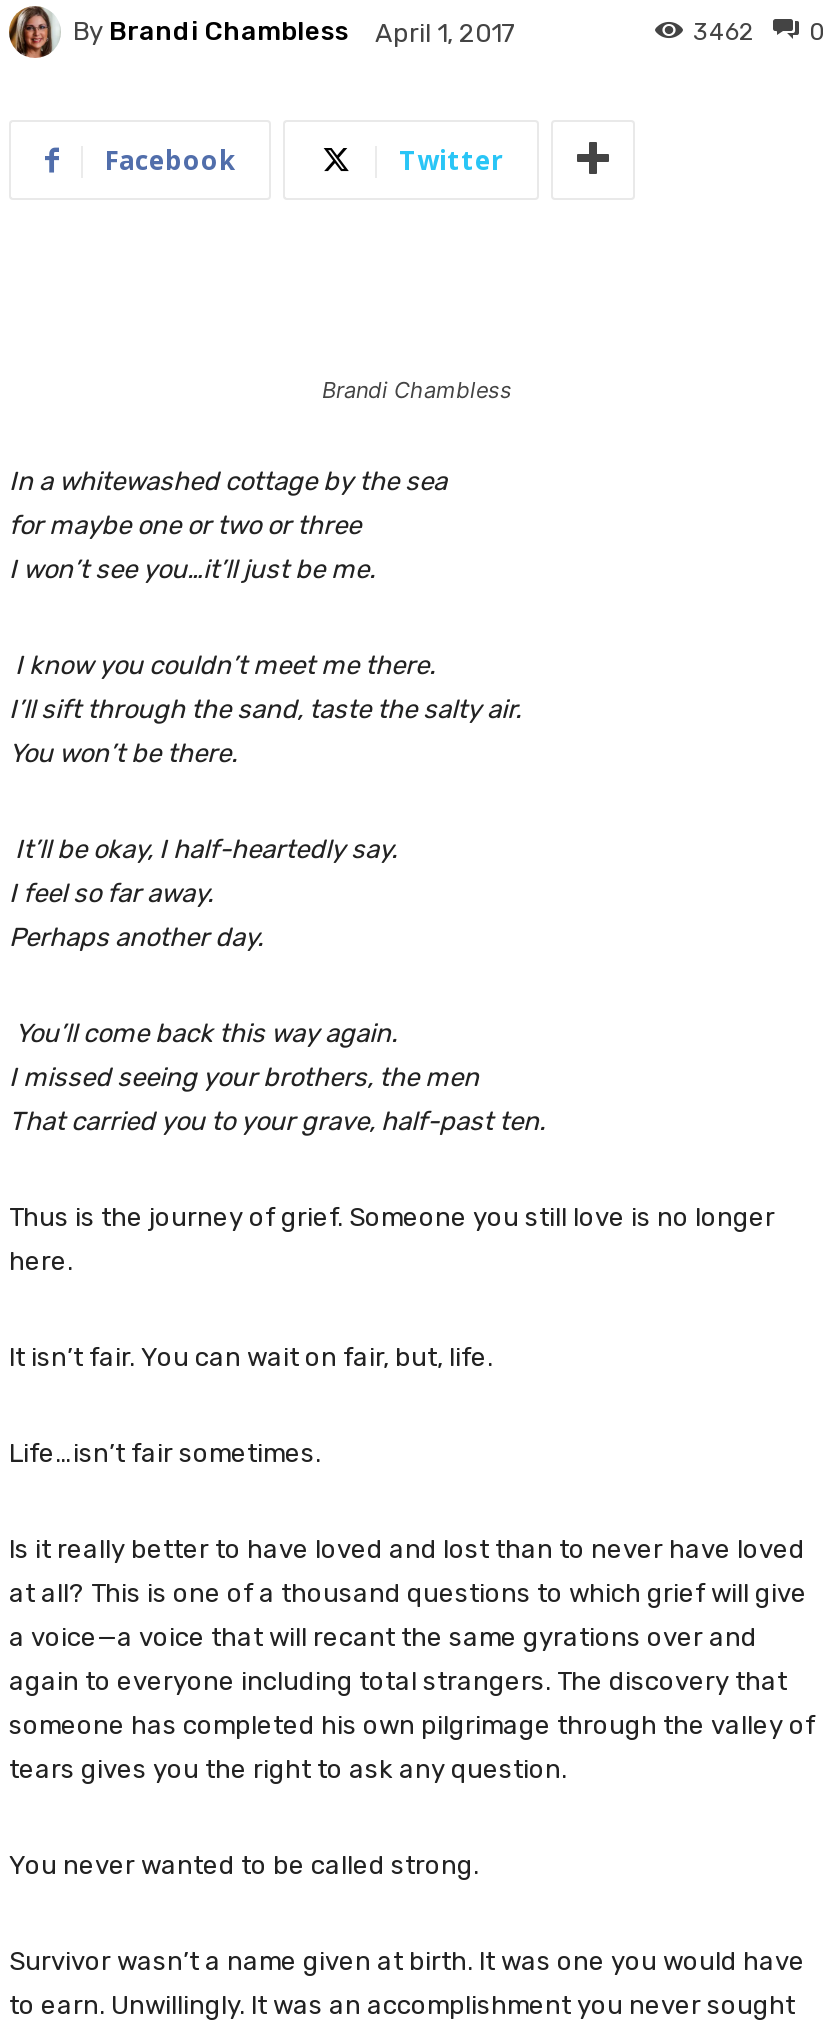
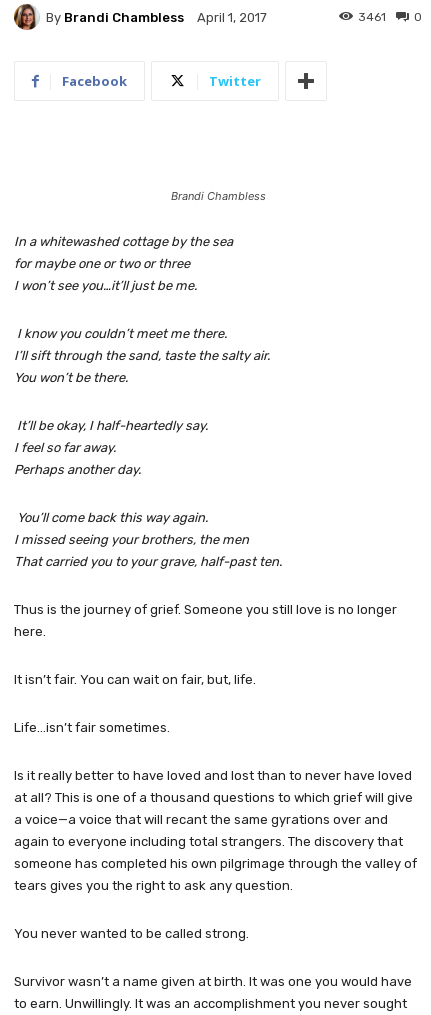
- 3462 0
+ 3461 0
